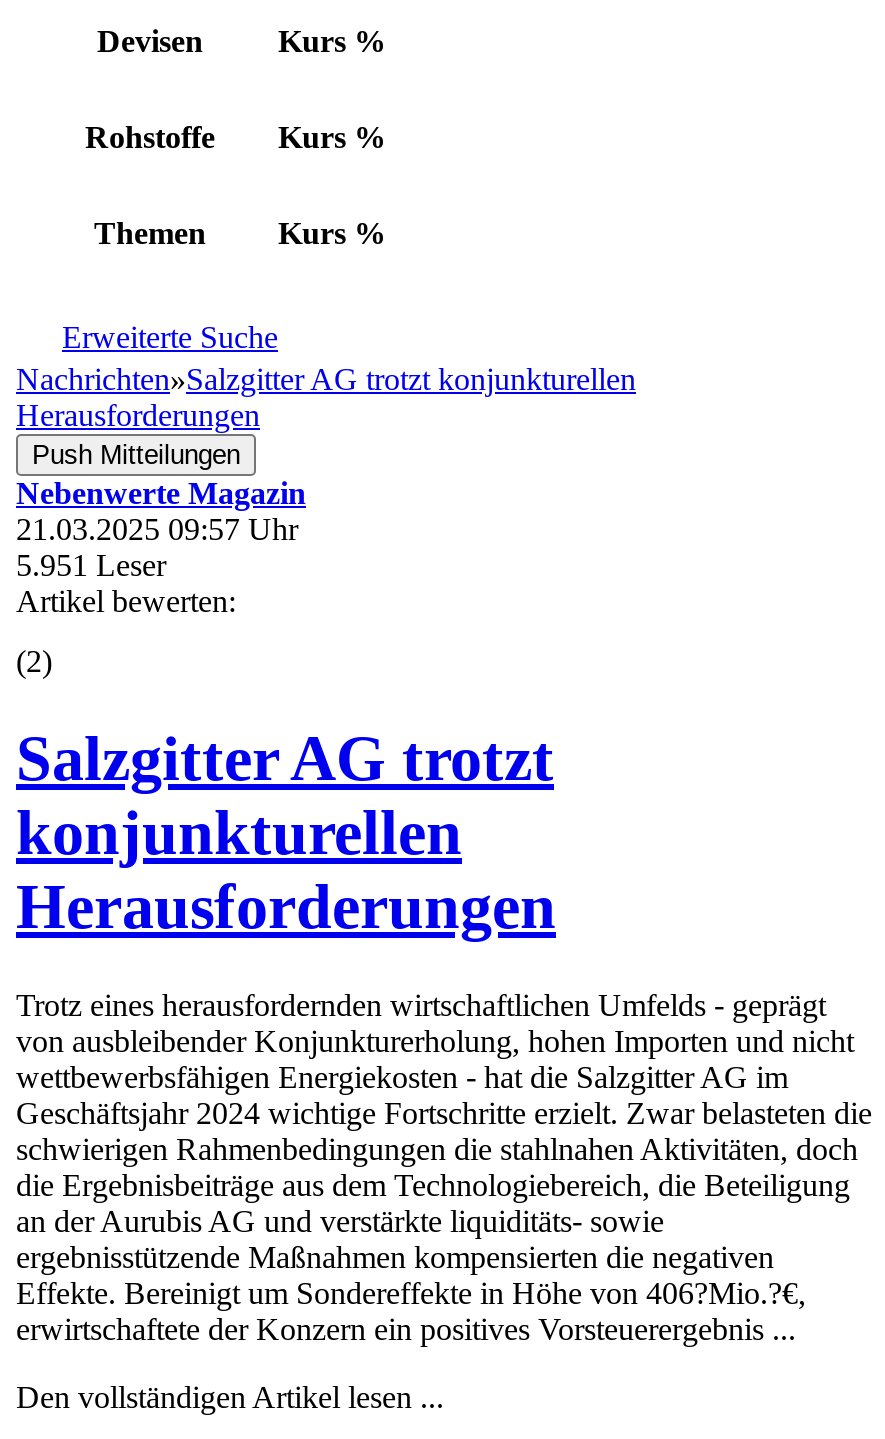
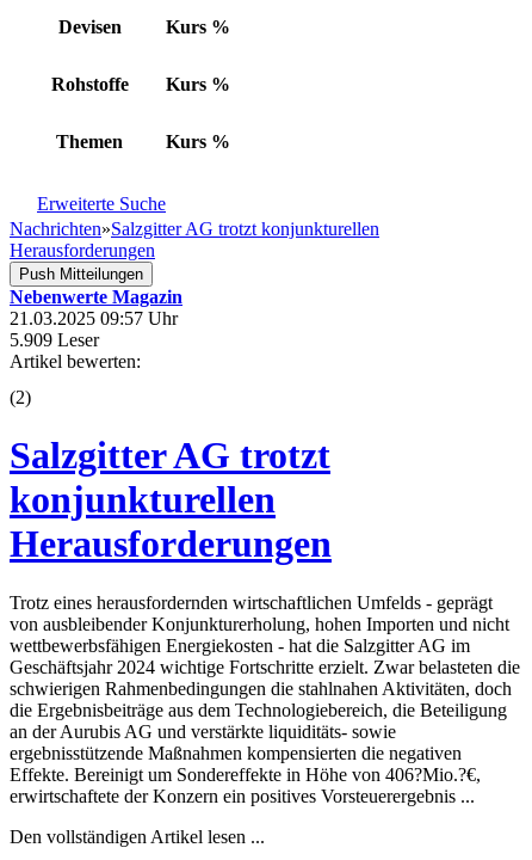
- 5.951 Leser
+ 5.909 Leser
